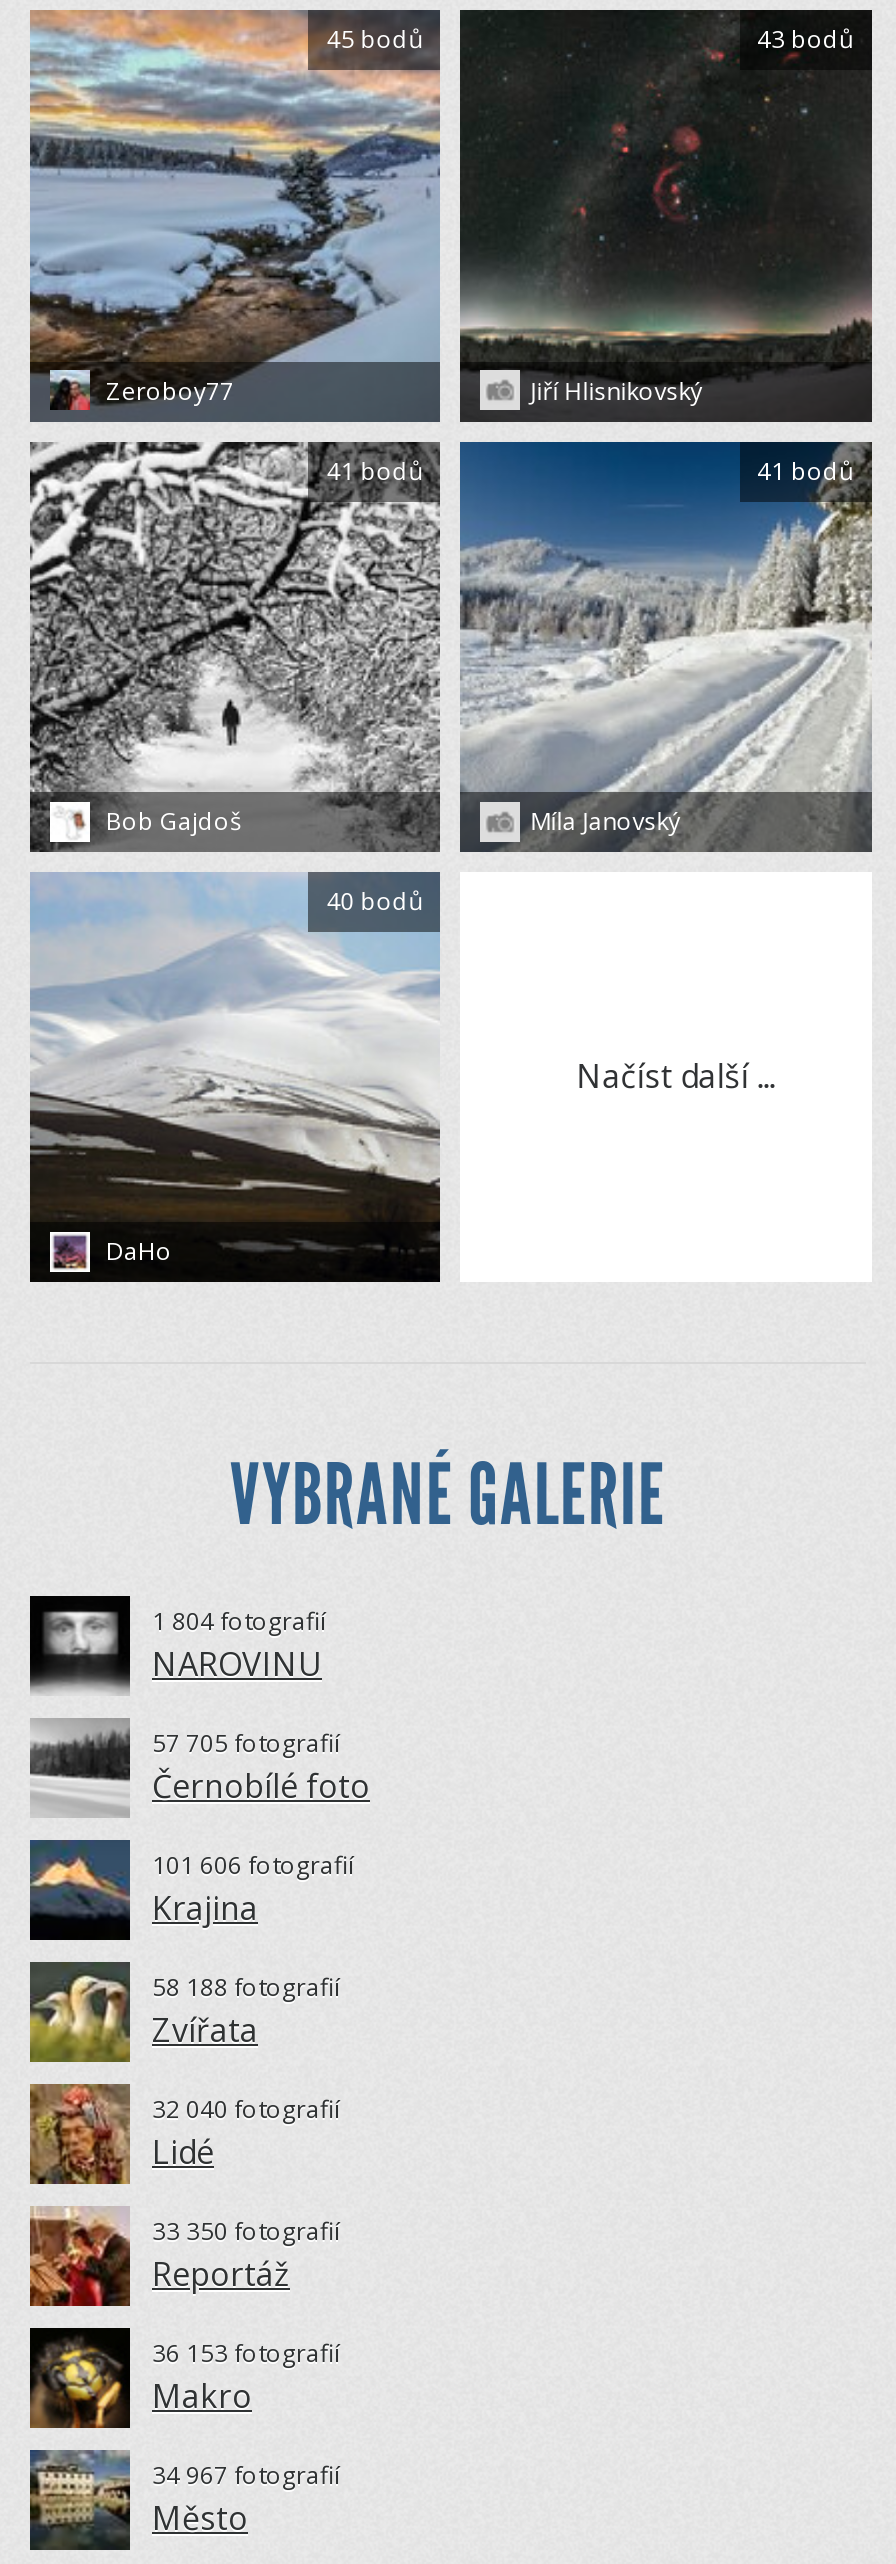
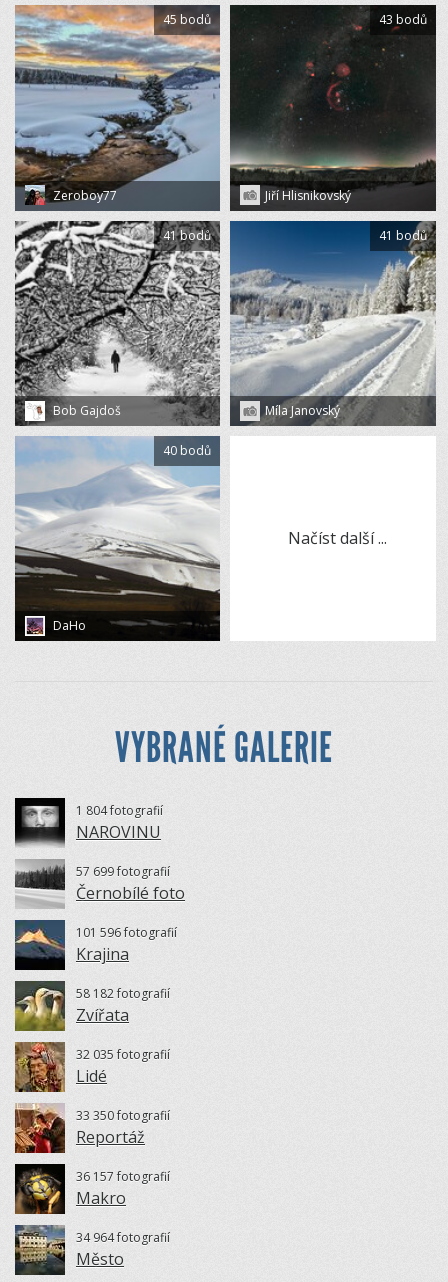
- 57 705 fotografií
+ 57 699 fotografií

- 101 606 fotografií
+ 101 596 fotografií

- 58 188 fotografií
+ 58 182 fotografií

- 32 040 fotografií
+ 32 035 fotografií

- 36 153 fotografií
+ 36 157 fotografií

- 34 967 fotografií
+ 34 964 fotografií
